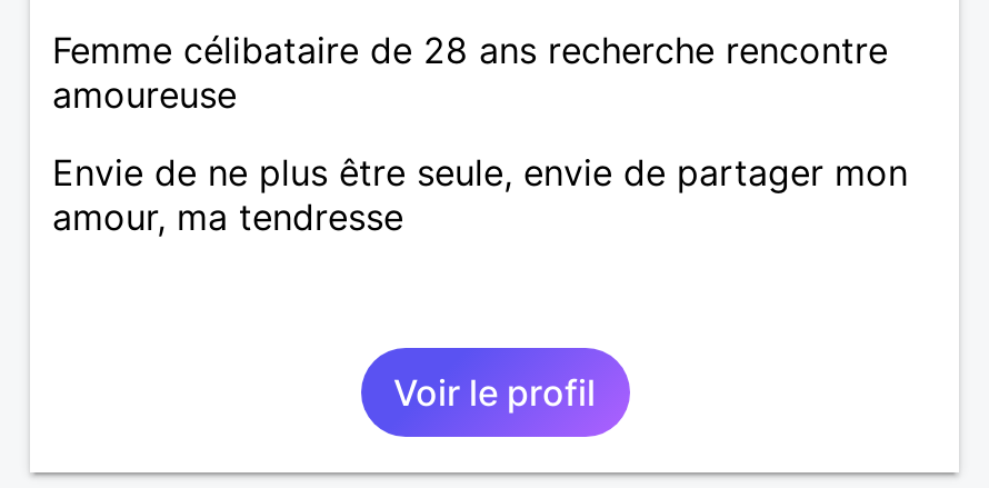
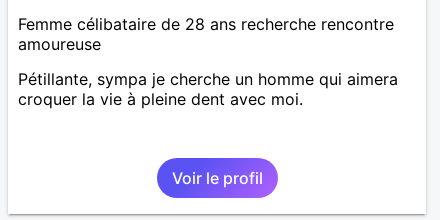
- Envie de ne plus être seule, envie de partager mon
- amour, ma tendresse
+ Pétillante, sympa je cherche un homme qui aimera
+ croquer la vie à pleine dent avec moi.
